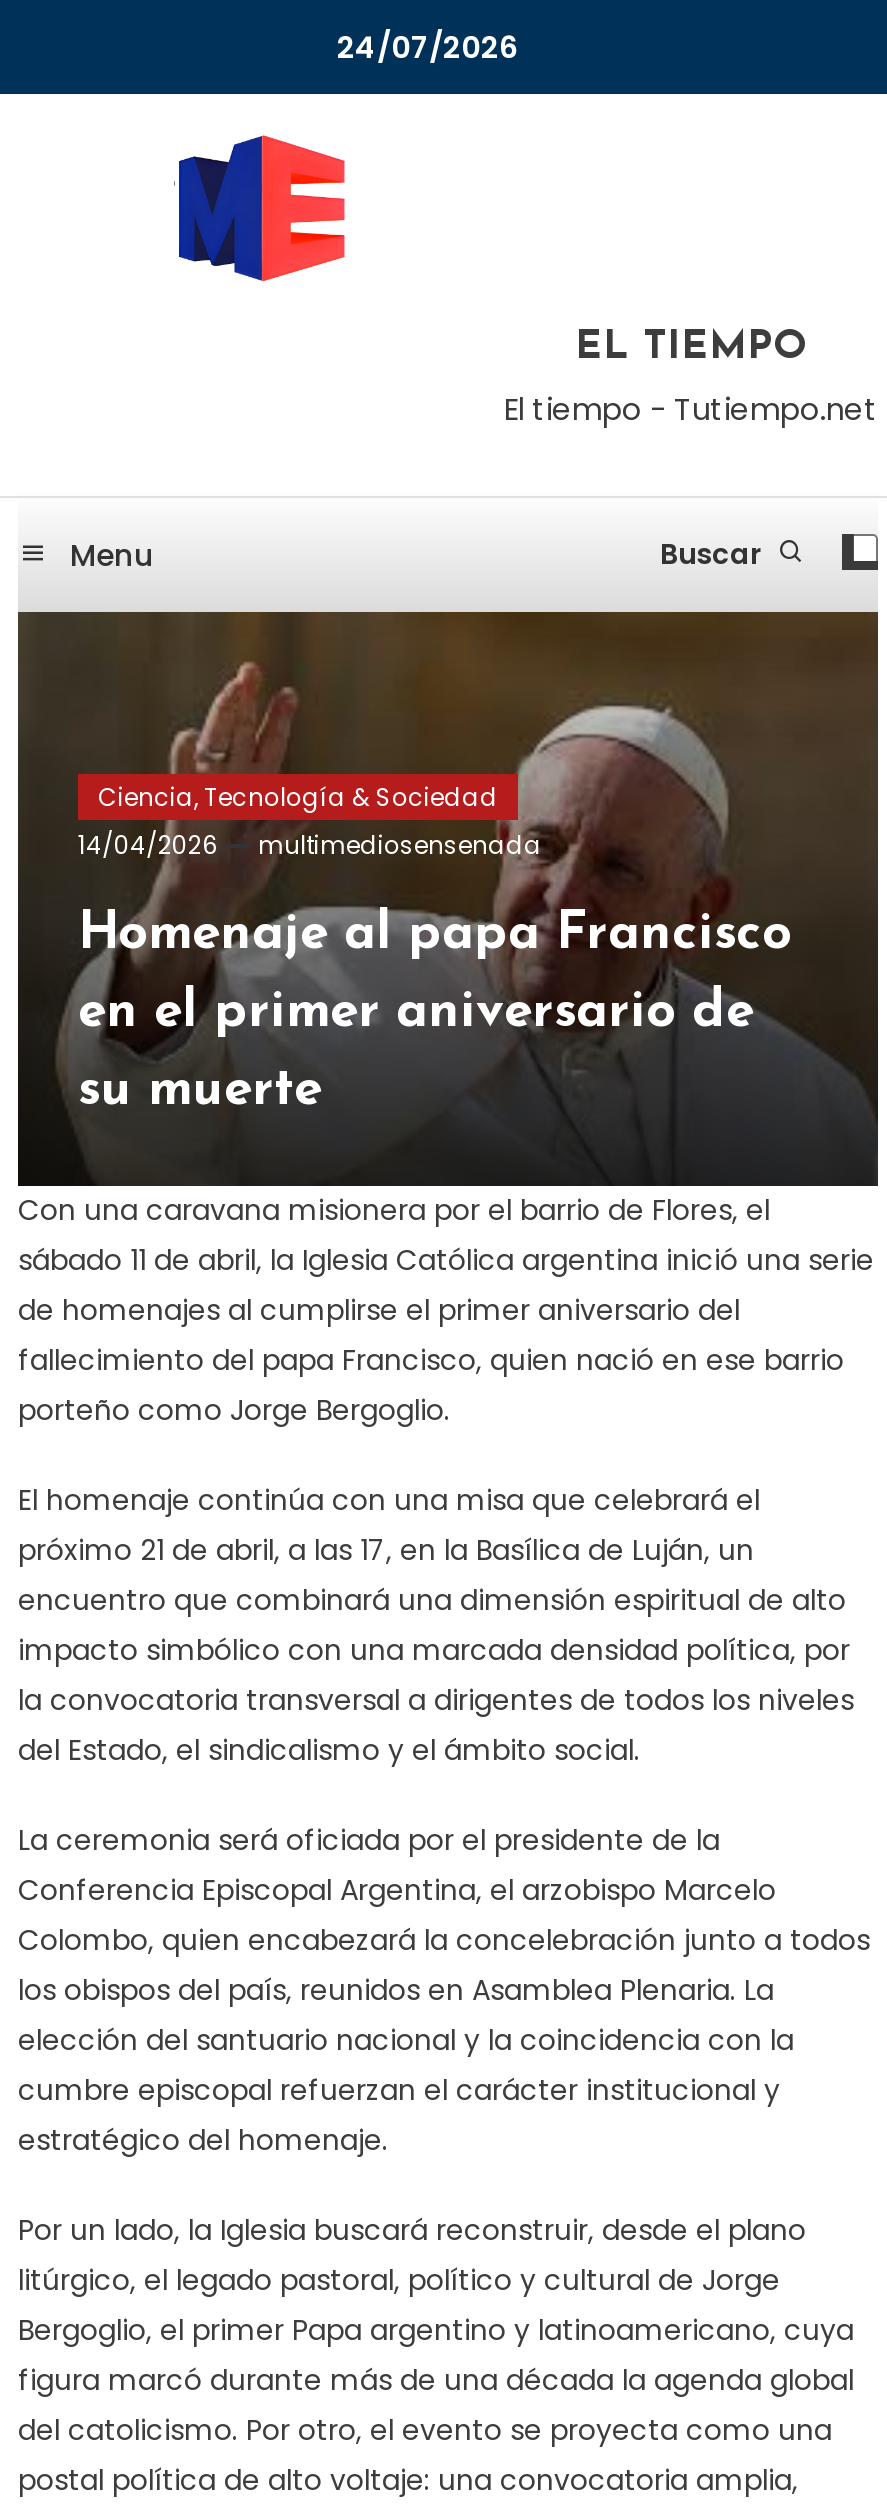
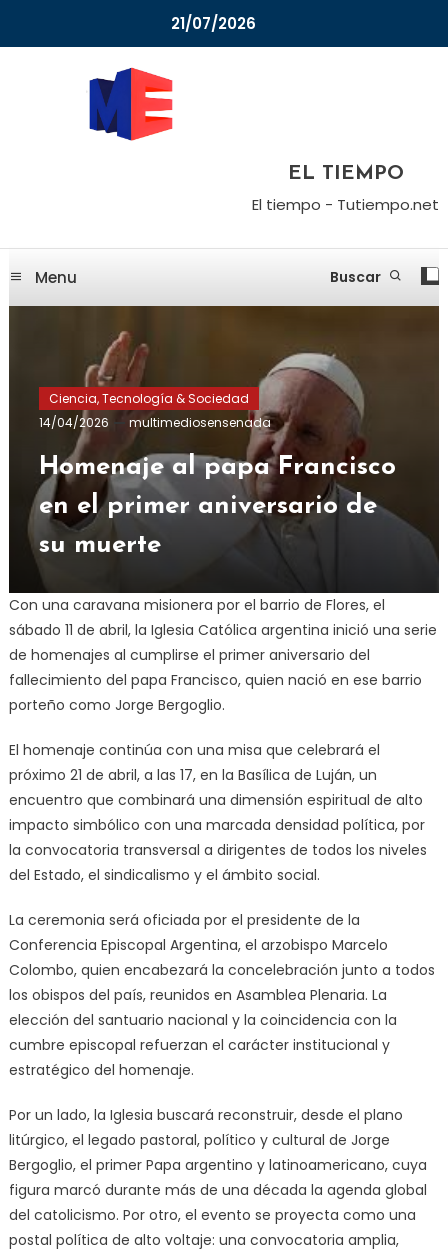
- 24/07/2026
+ 21/07/2026
